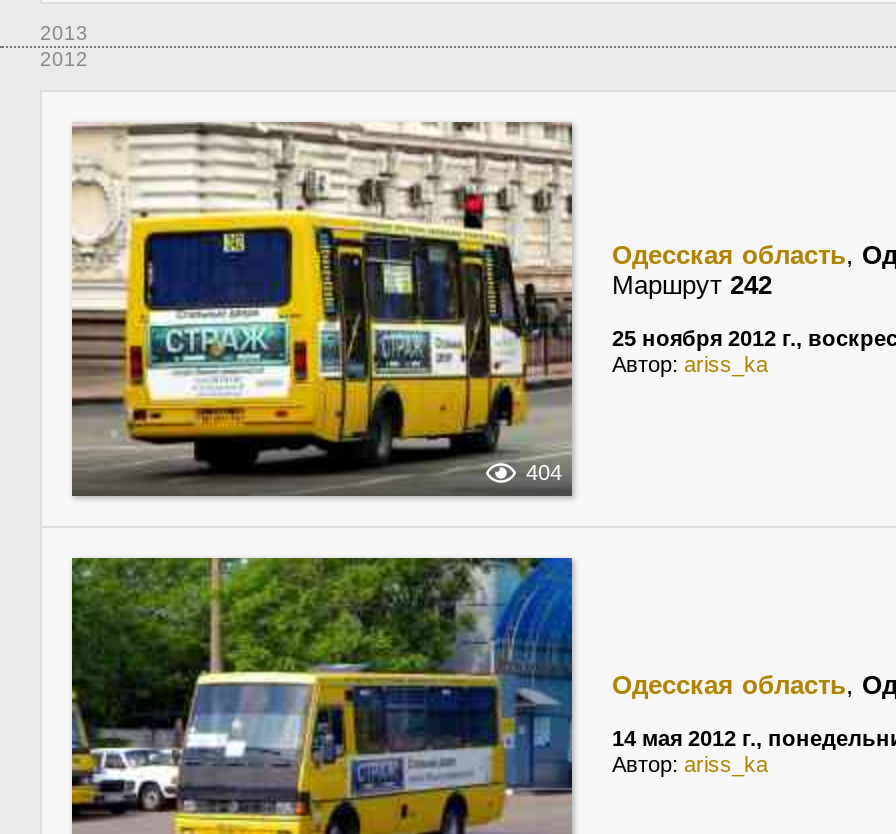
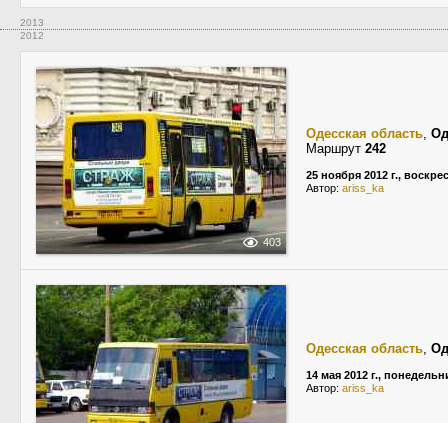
- 404
+ 403
